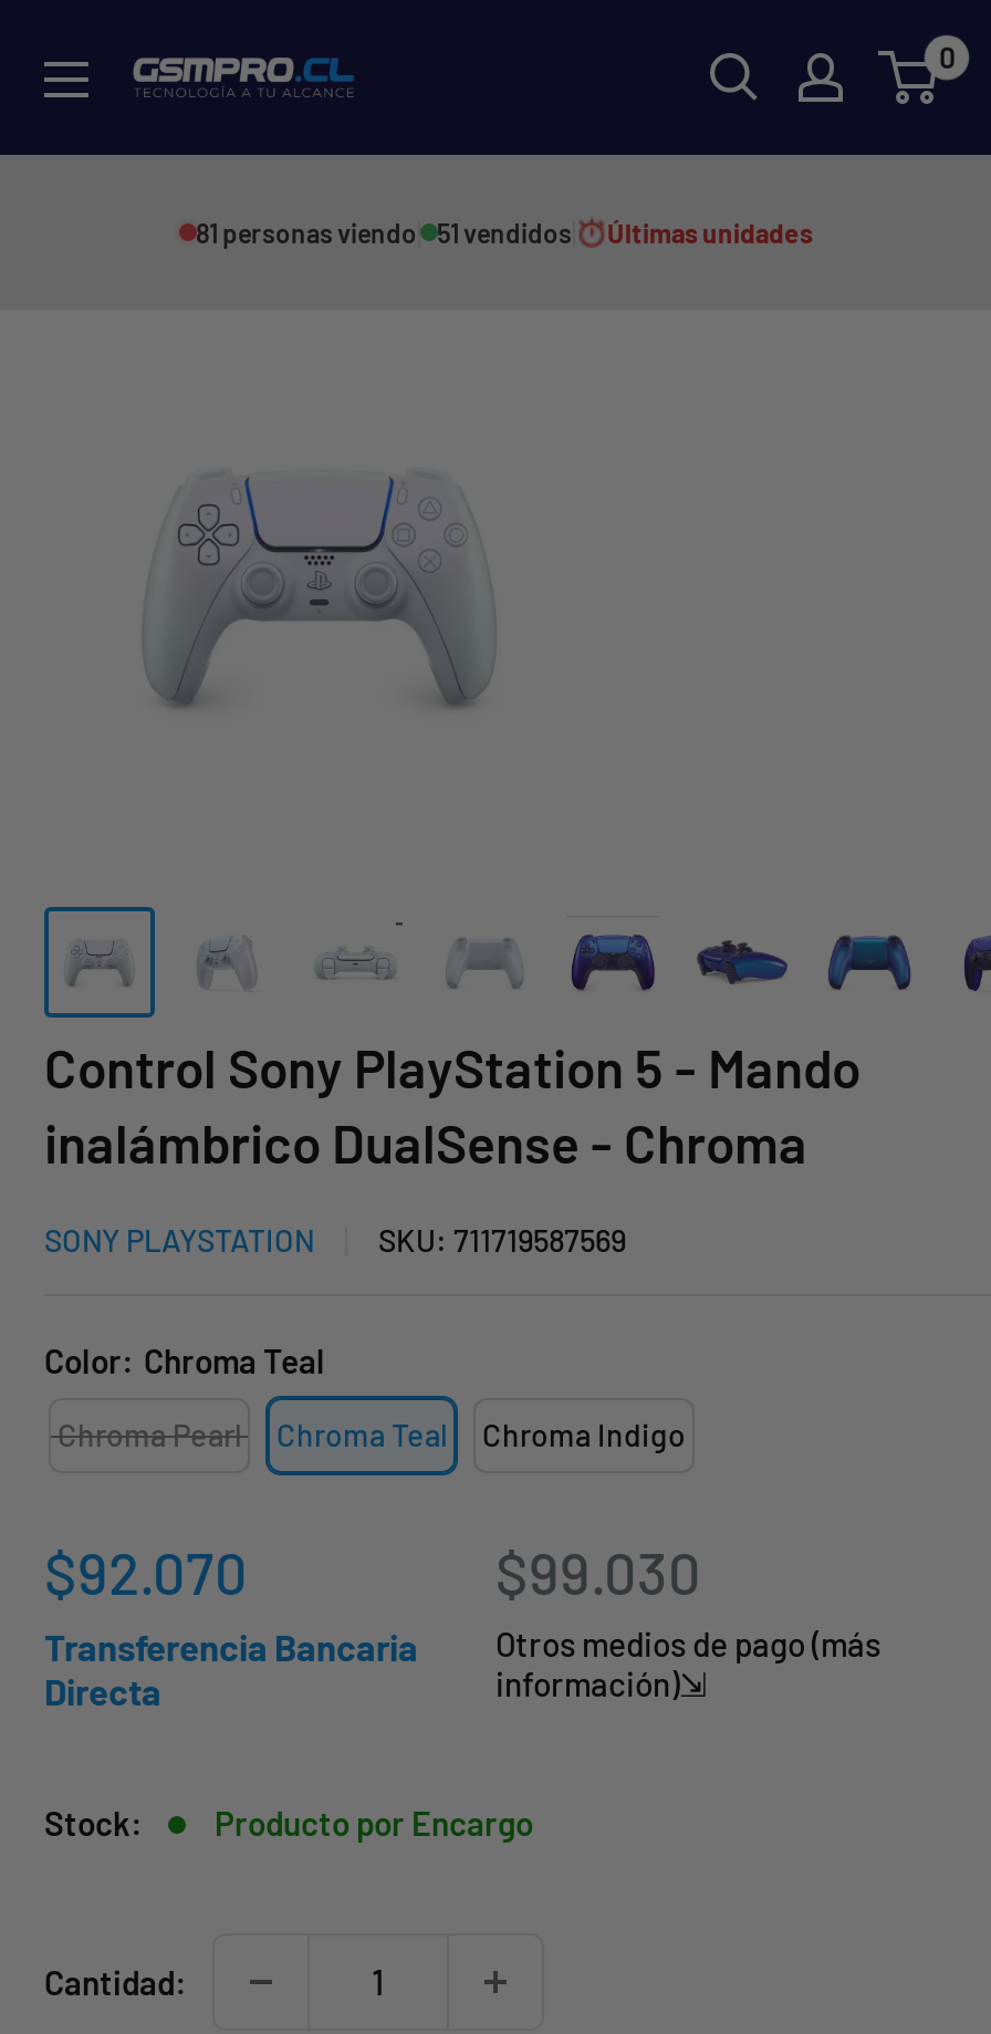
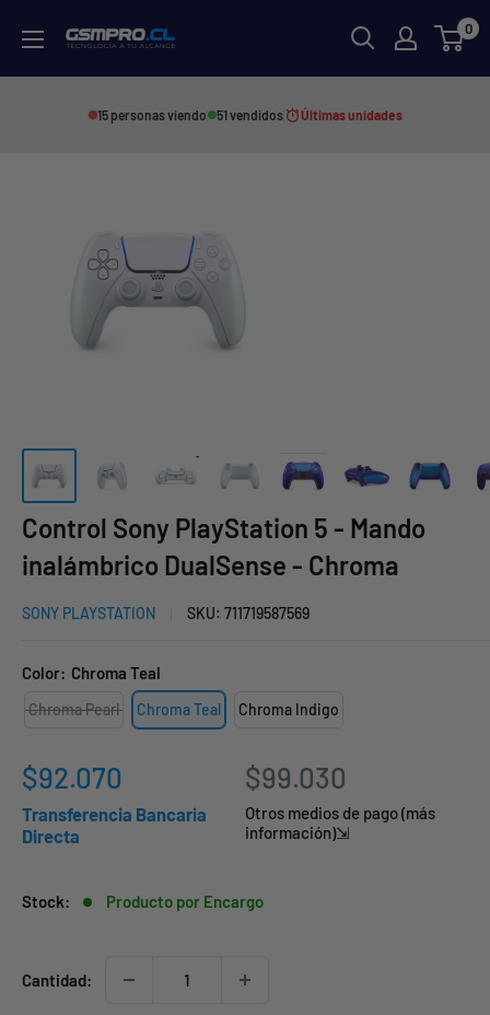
- 81 personas viendo
+ 15 personas viendo
